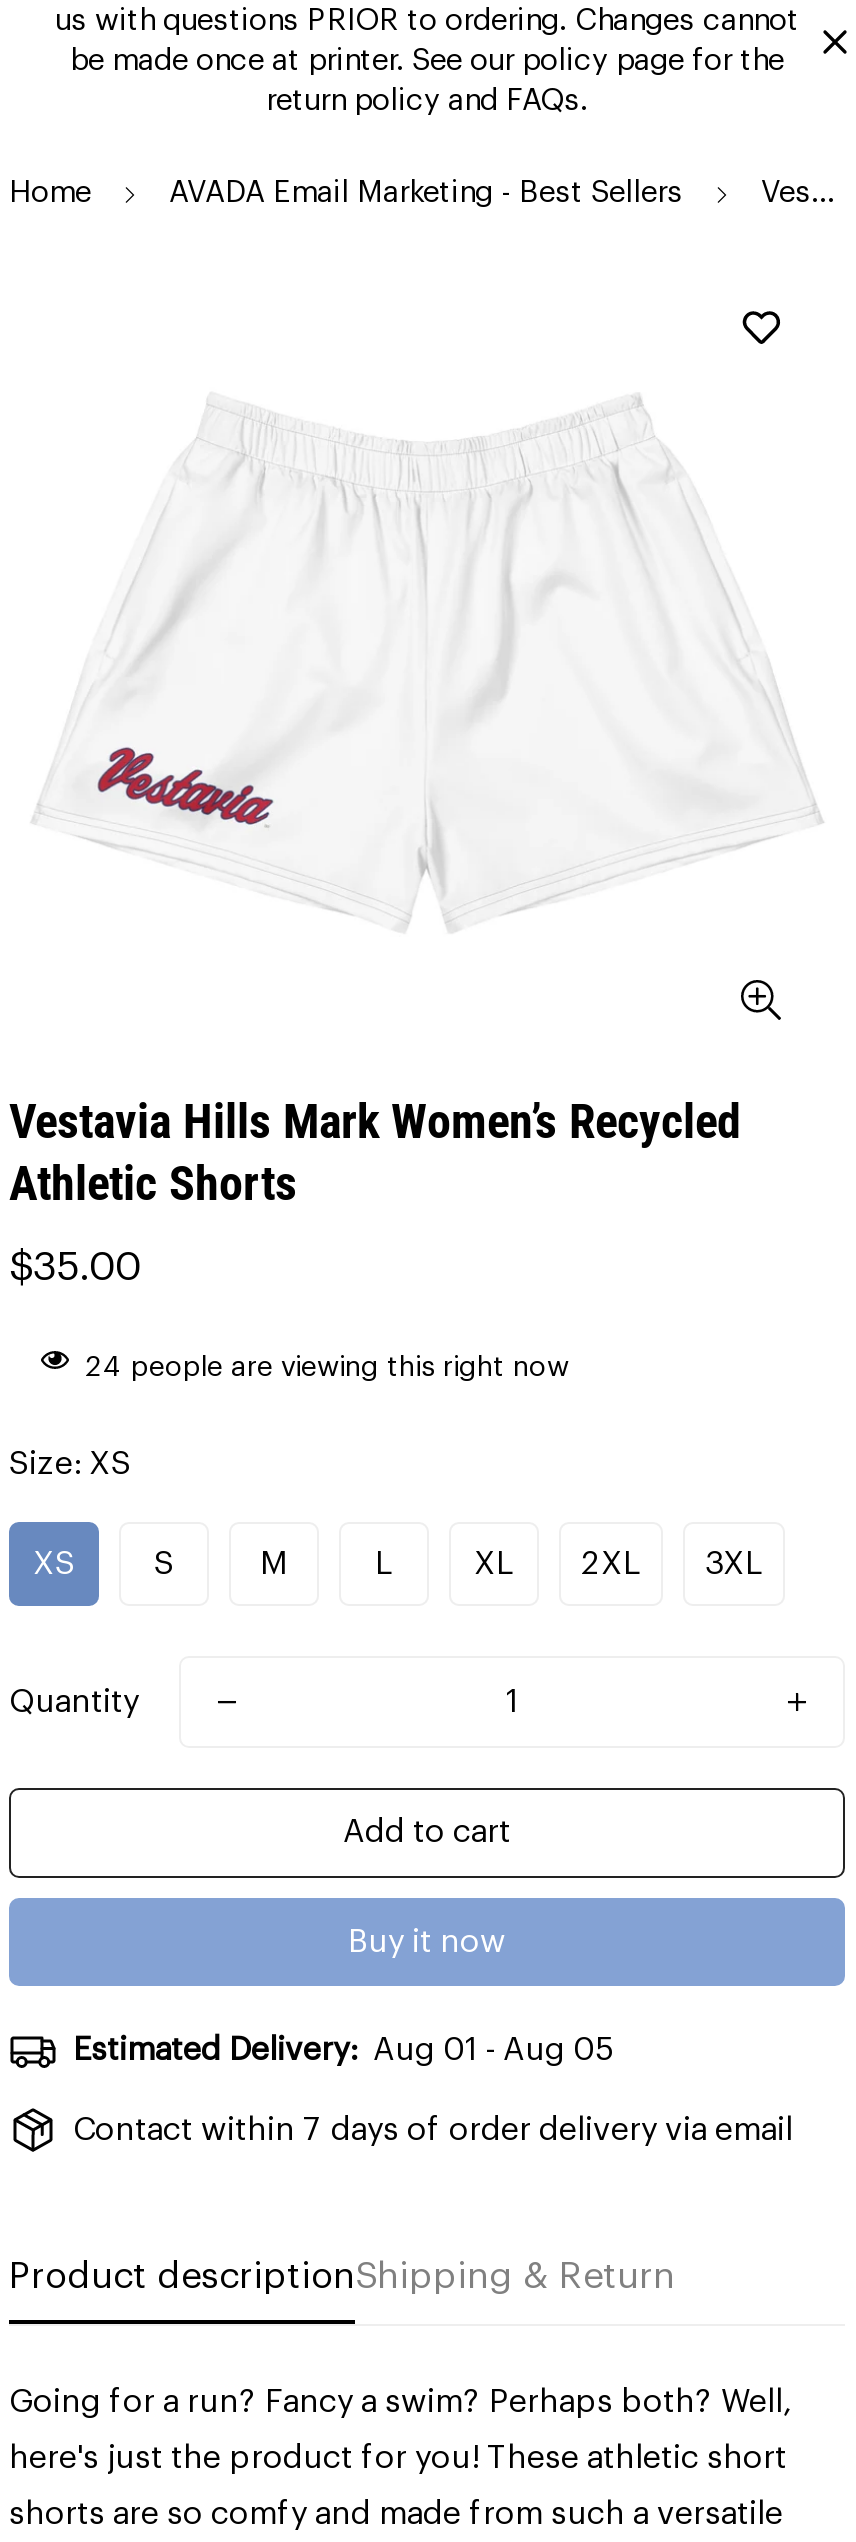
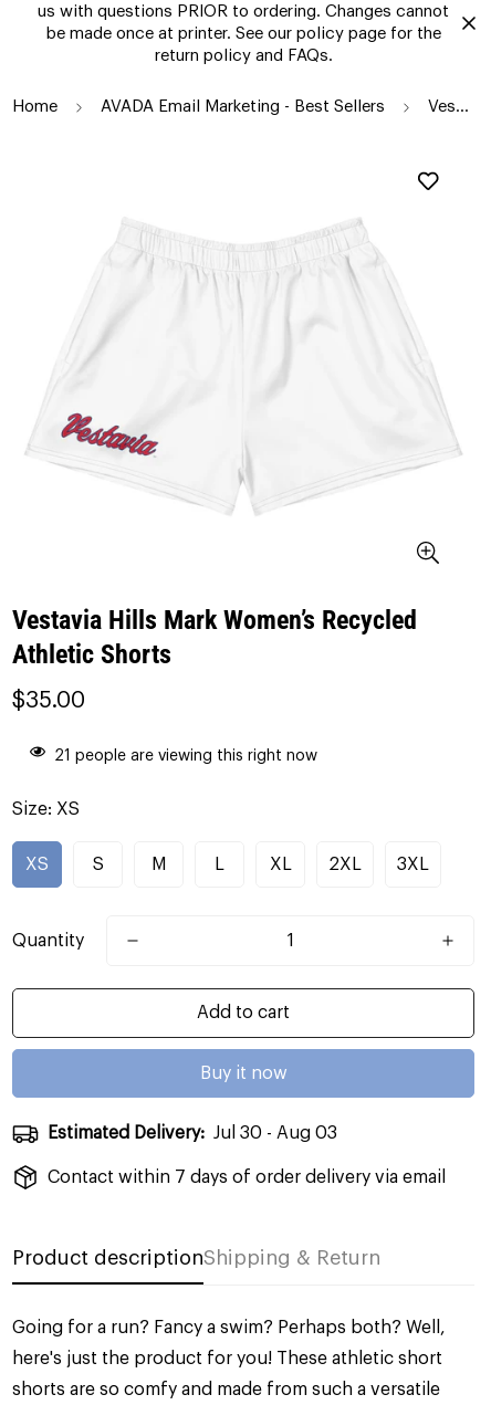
- 24 people are viewing this right now
+ 21 people are viewing this right now

- Estimated Delivery: Aug 01 - Aug 05
+ Estimated Delivery: Jul 30 - Aug 03
